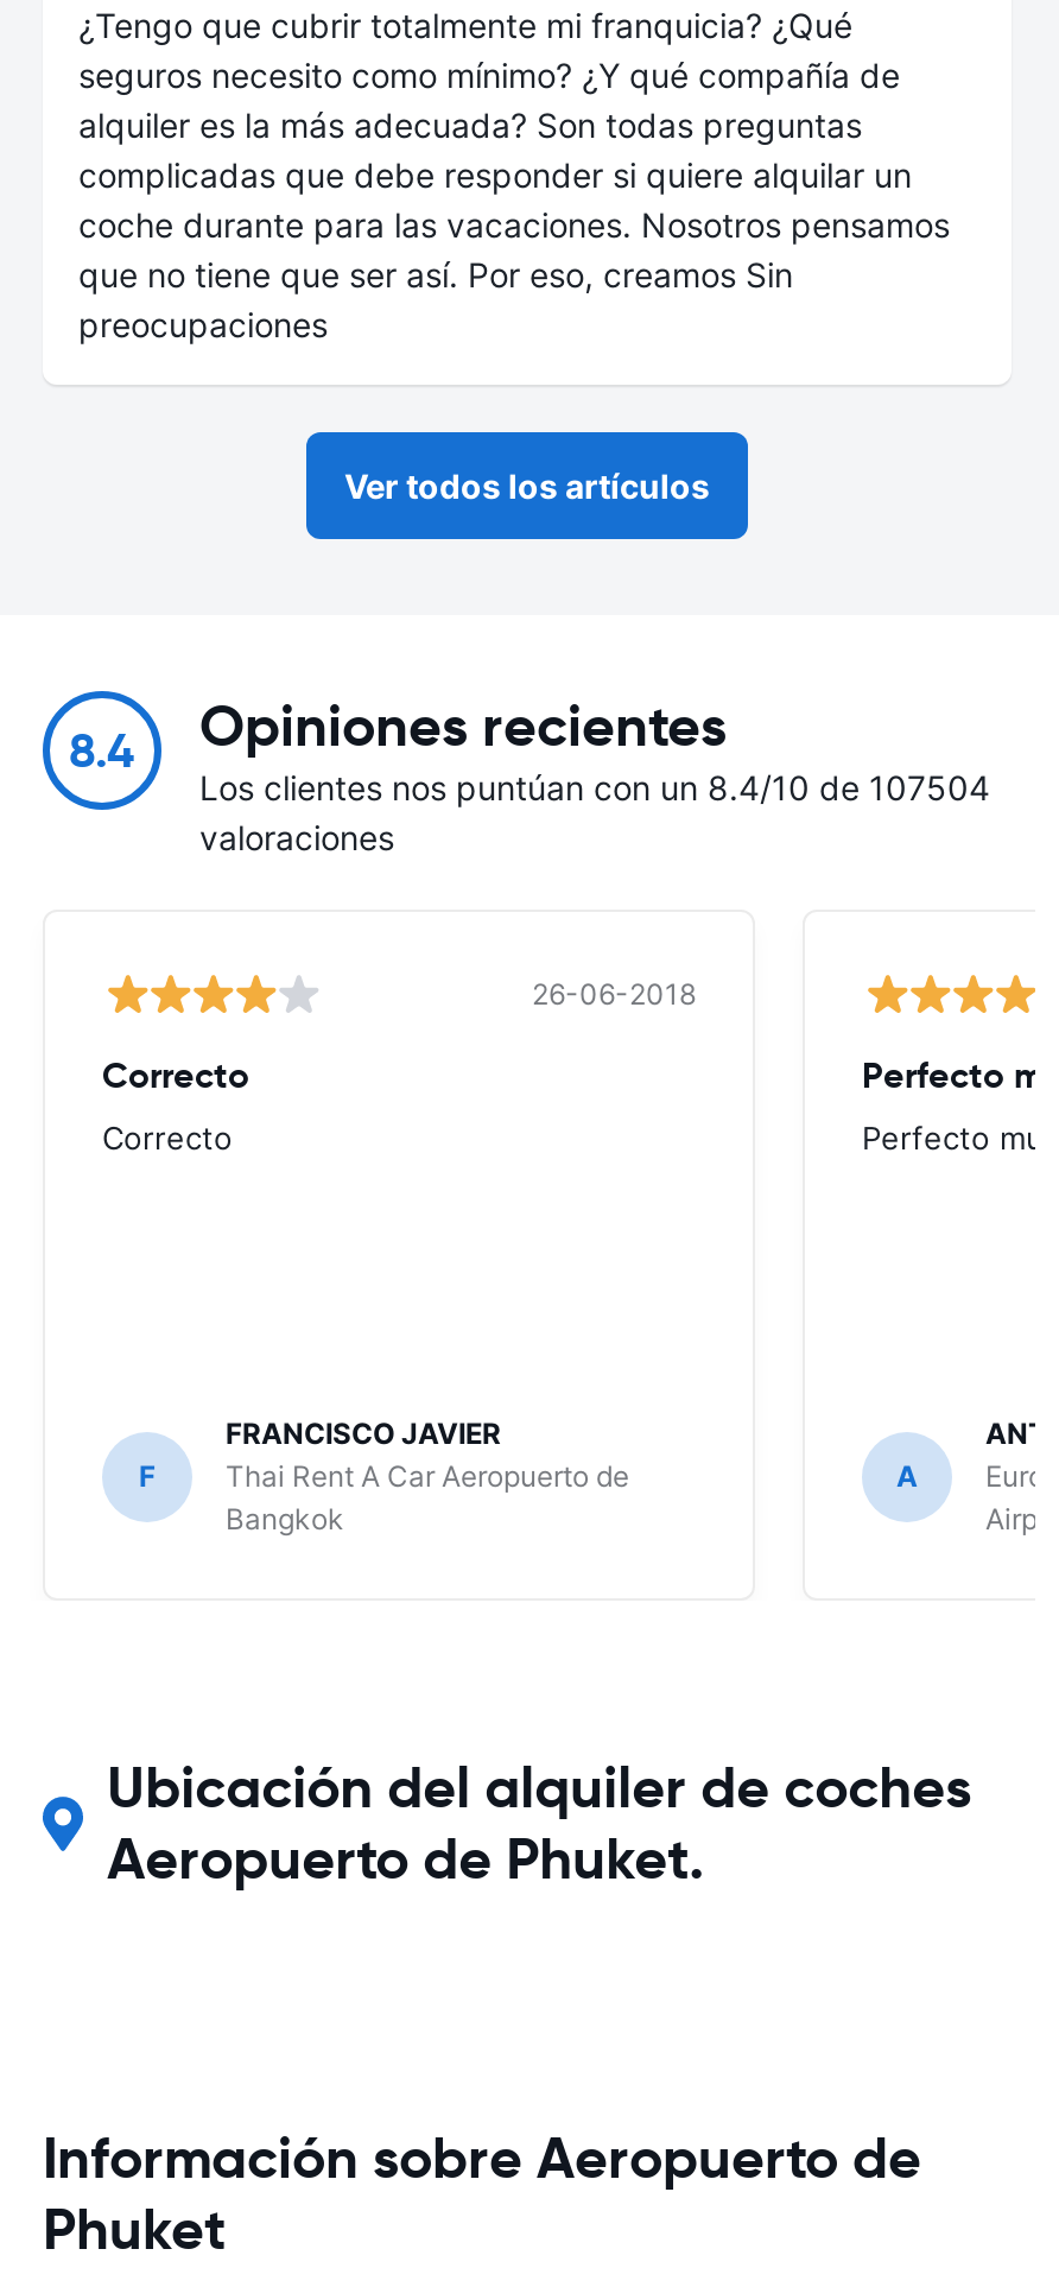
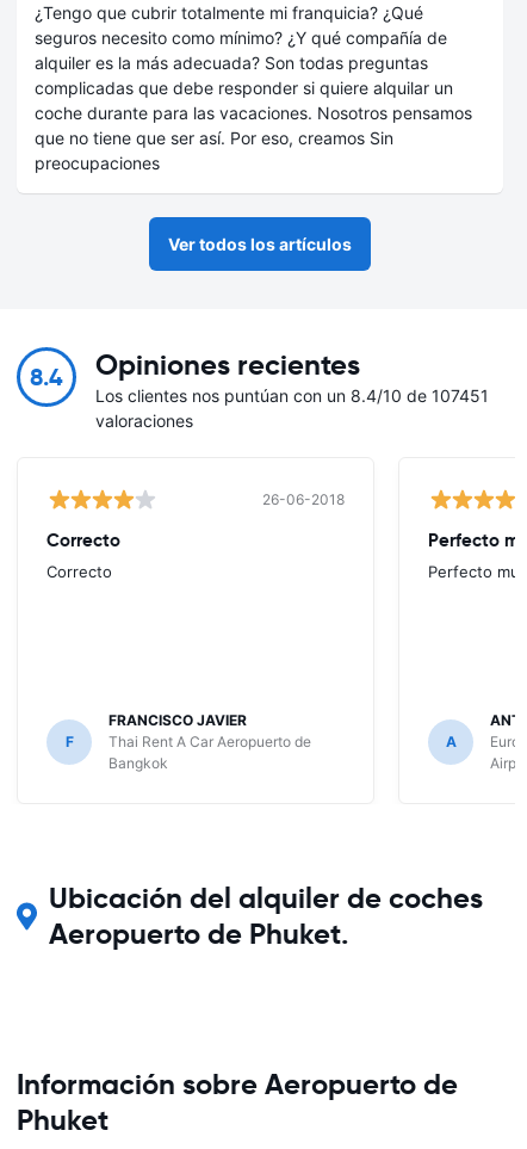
- Los clientes nos puntúan con un 8.4/10 de 107504
+ Los clientes nos puntúan con un 8.4/10 de 107451
